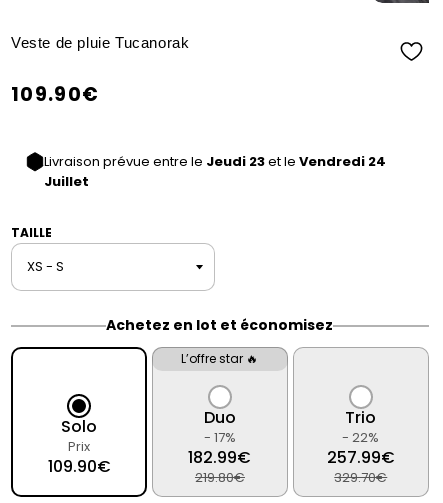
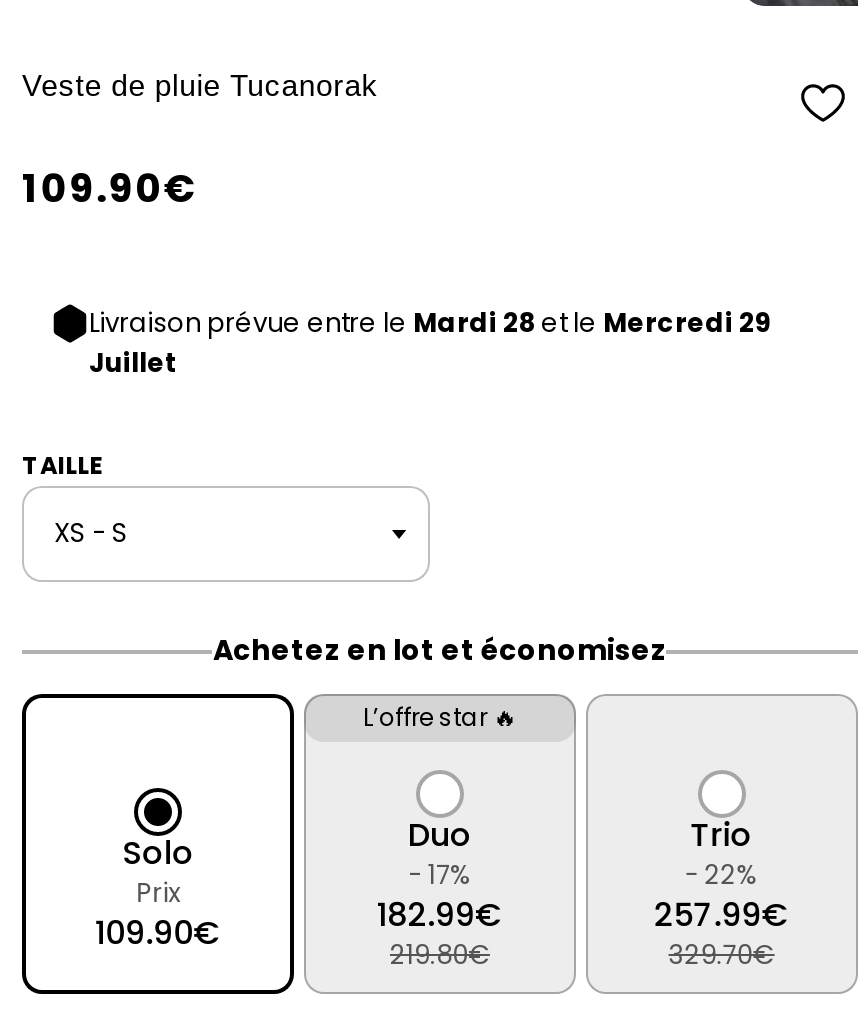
- Livraison prévue entre le Jeudi 23 et le Vendredi 24
+ Livraison prévue entre le Mardi 28 et le Mercredi 29
